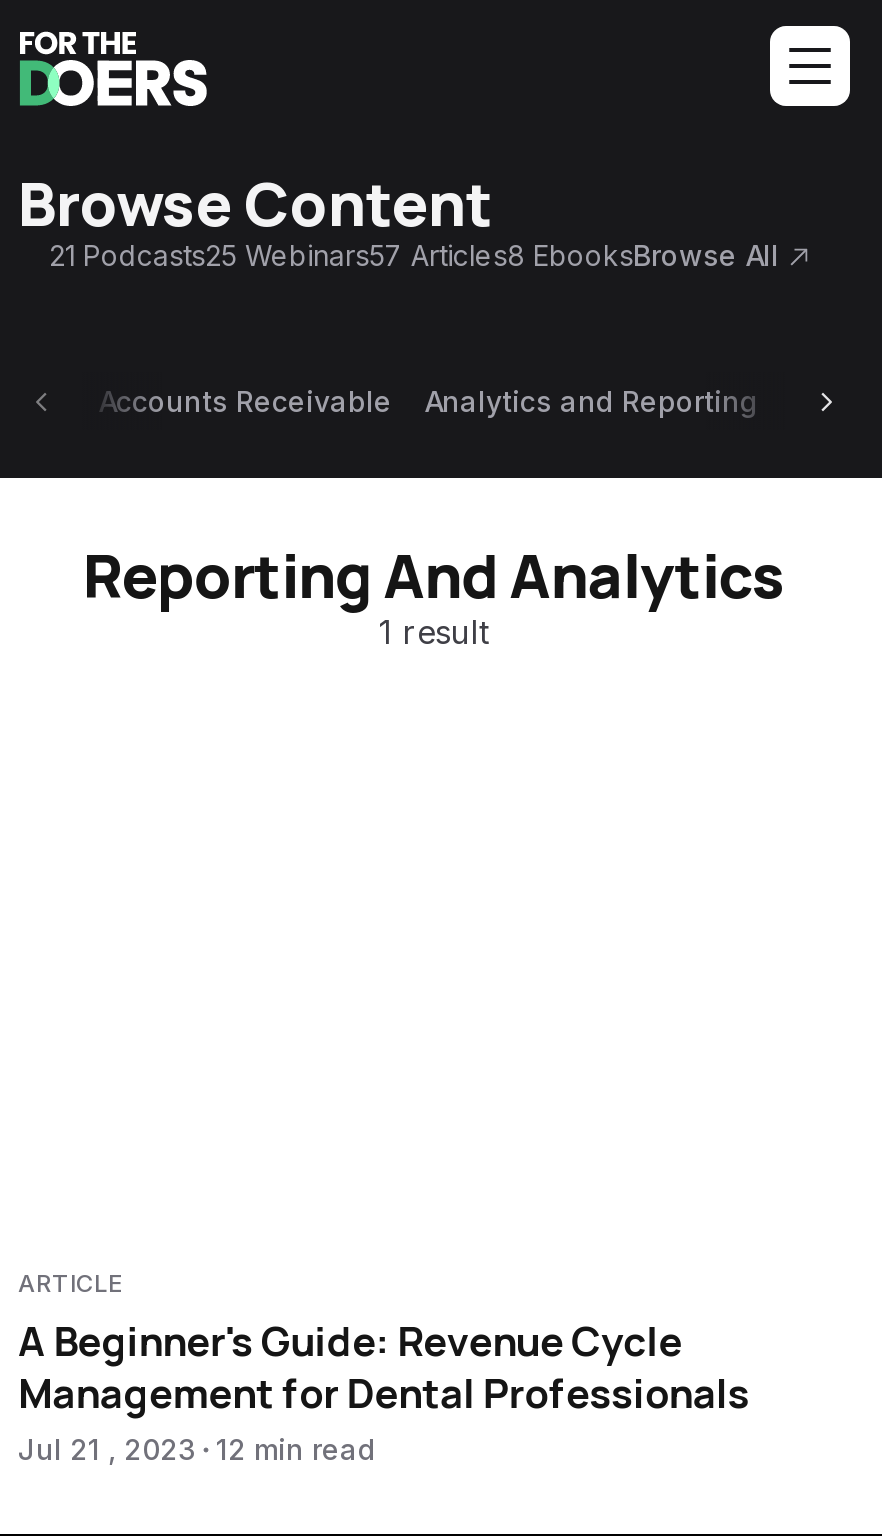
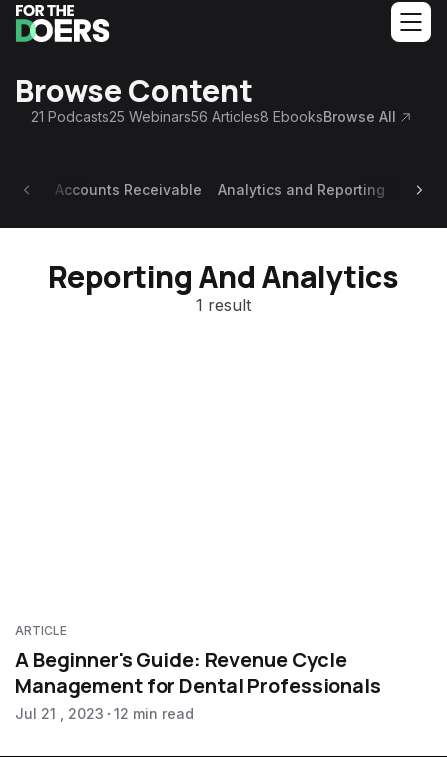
- 21 Podcasts25 Webinars57 Articles8 EbooksBrowse All
+ 21 Podcasts25 Webinars56 Articles8 EbooksBrowse All
